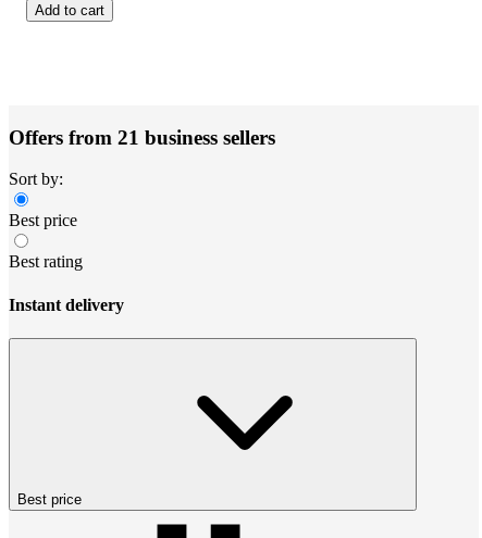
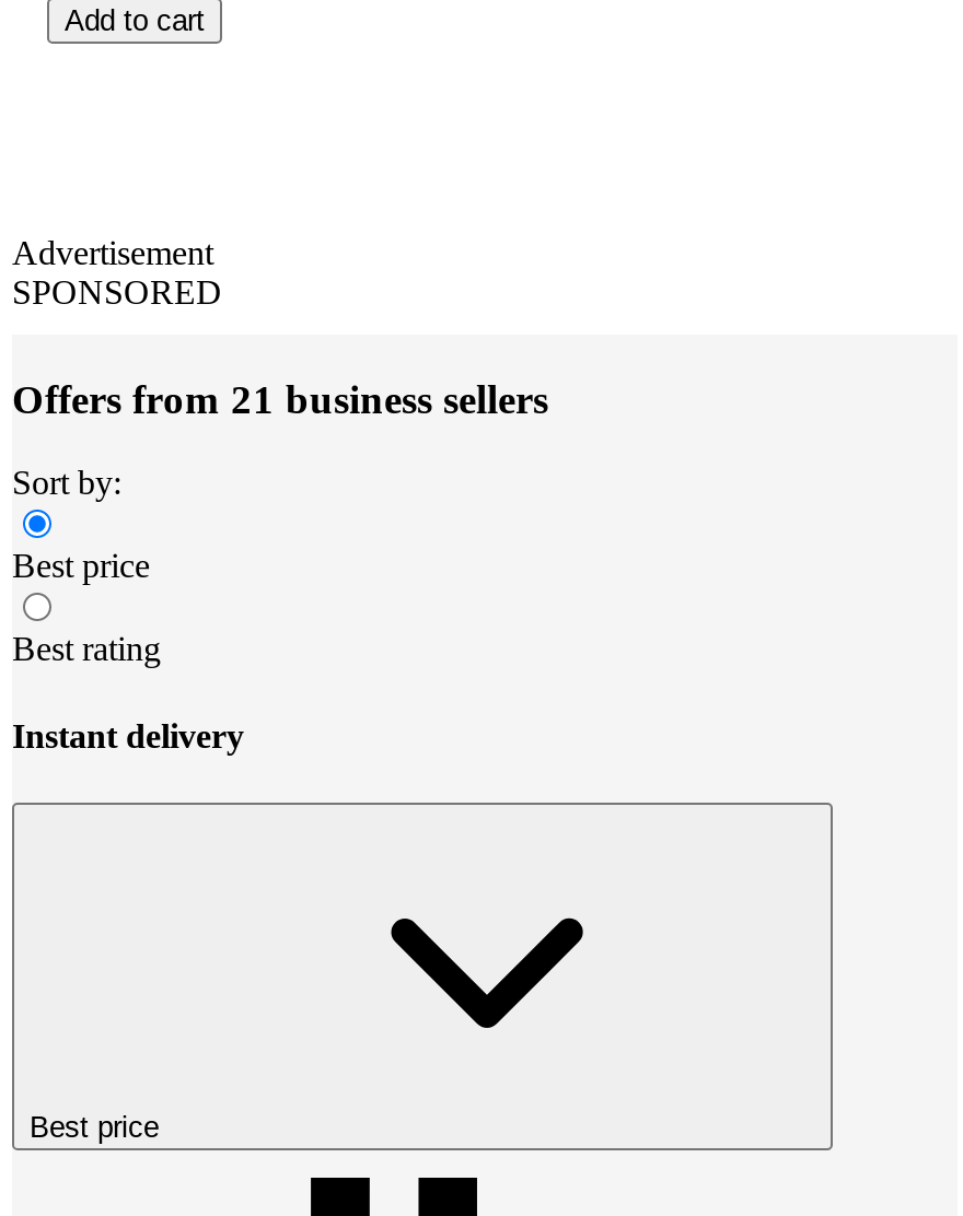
+ Advertisement
+ SPONSORED
